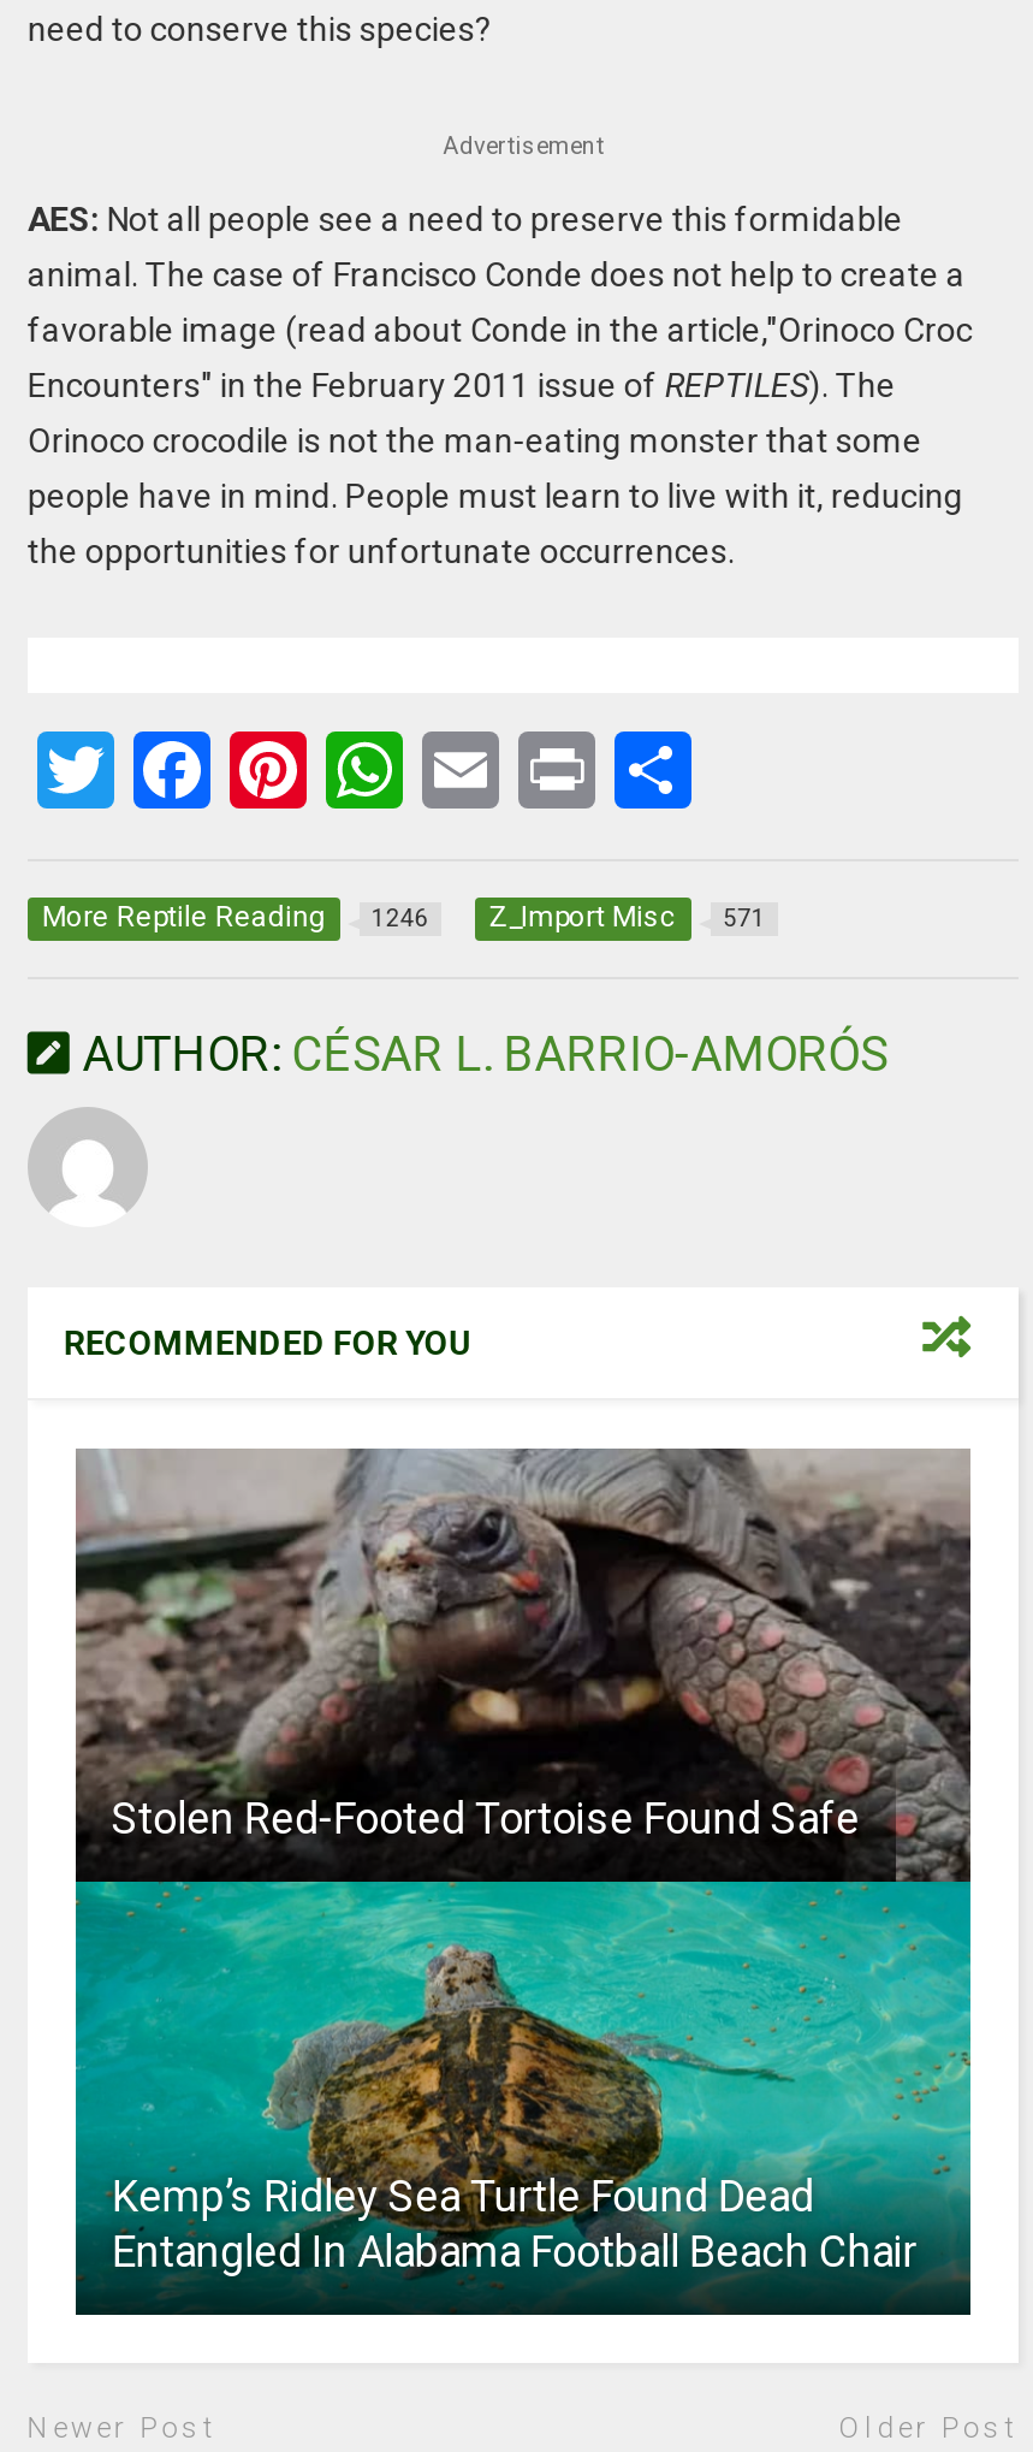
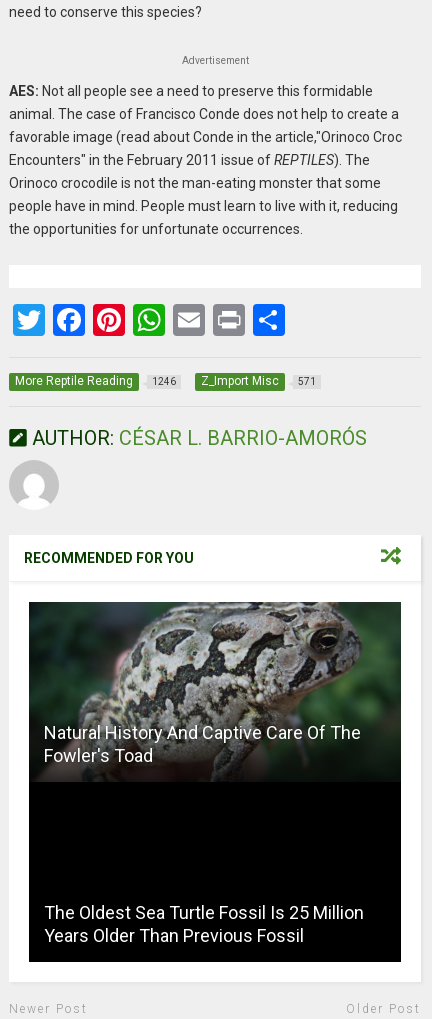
- [image]
- Stolen Red-Footed Tortoise Found Safe
+ [image]
+ Natural History And Captive Care Of The
+ Fowler's Toad

- Kemp’s Ridley Sea Turtle Found Dead
- Entangled In Alabama Football Beach Chair
+ The Oldest Sea Turtle Fossil Is 25 Million
+ Years Older Than Previous Fossil
